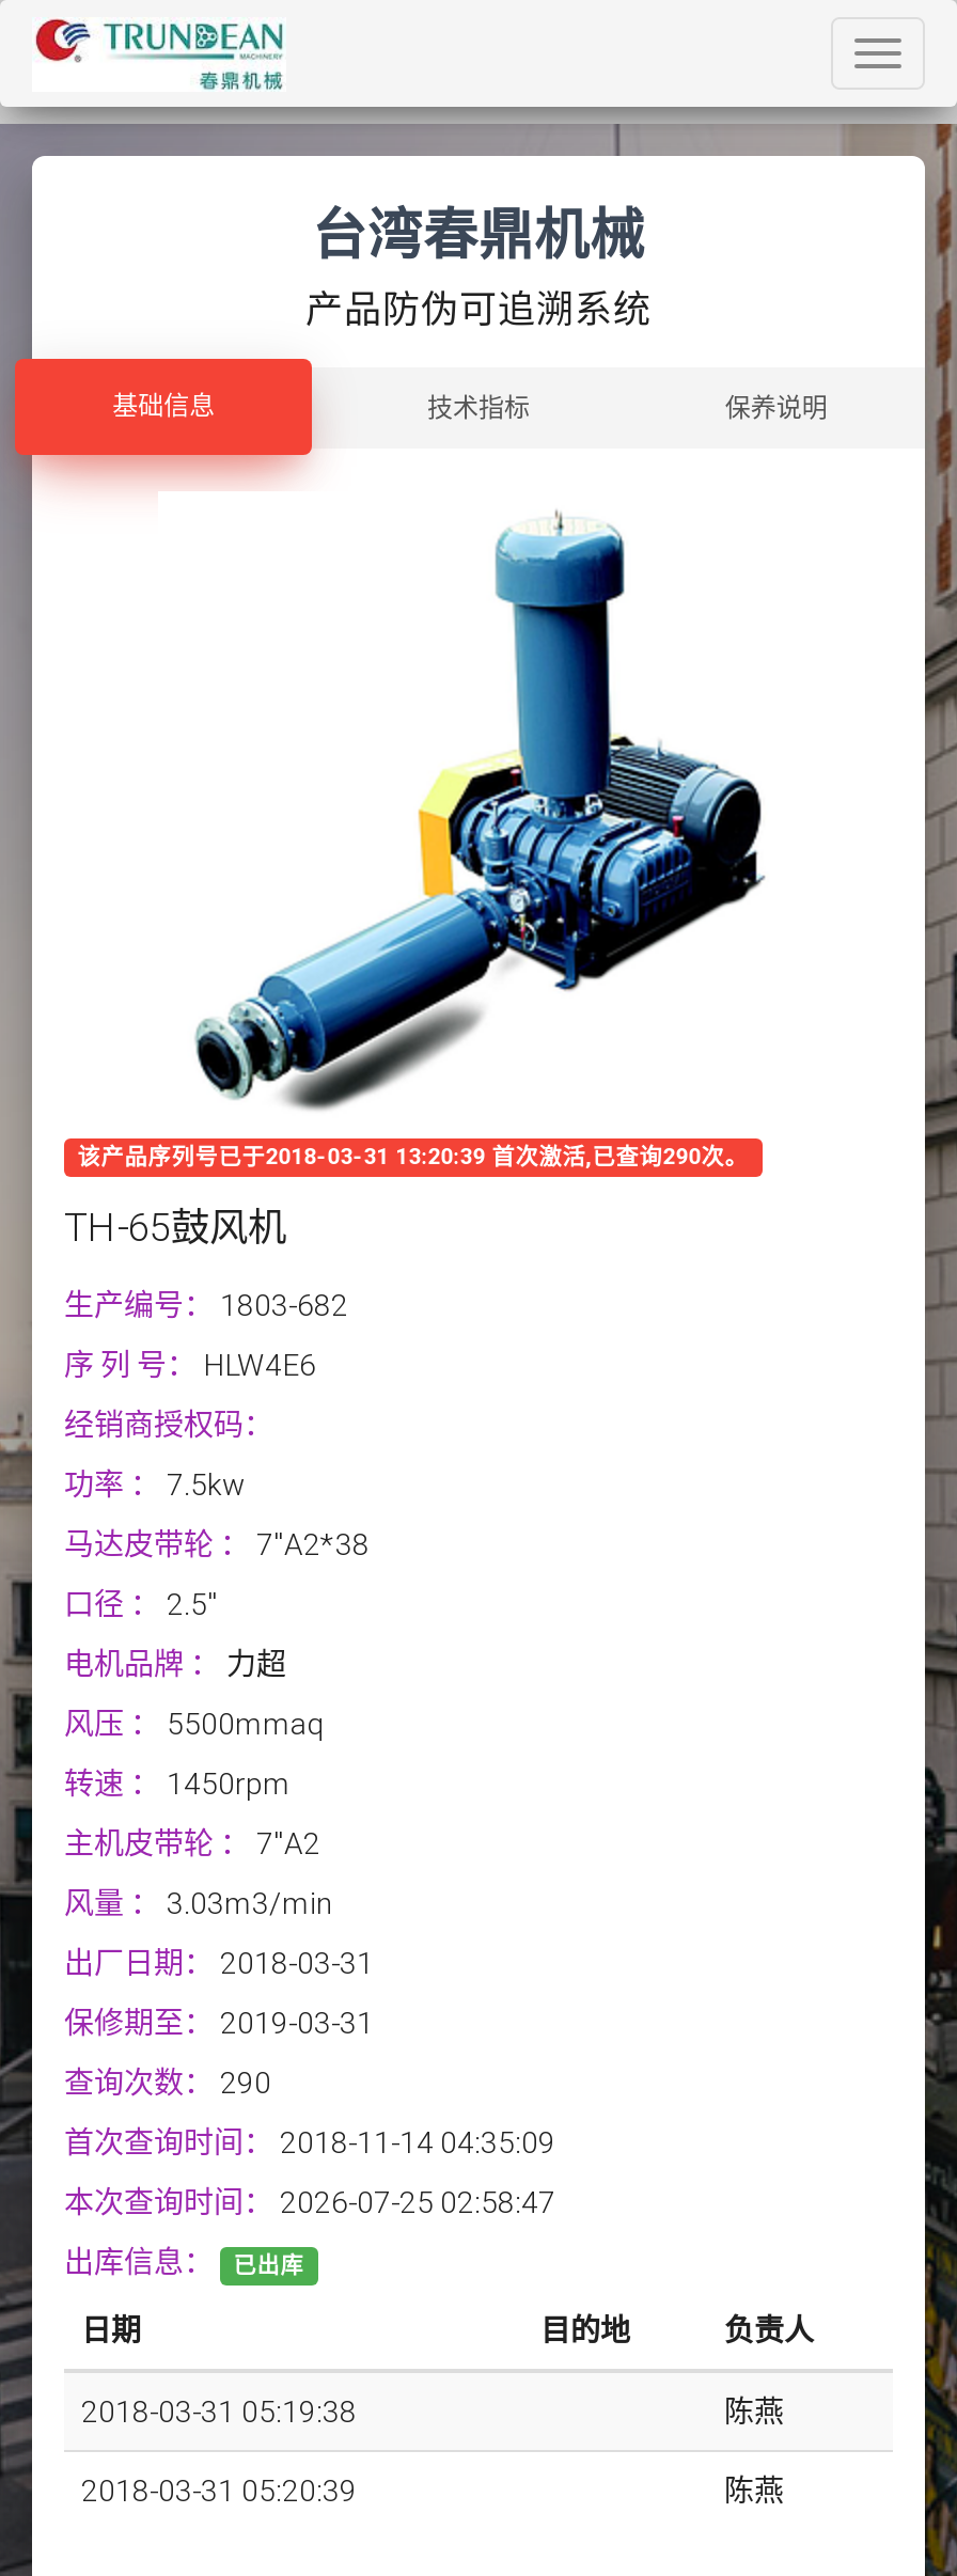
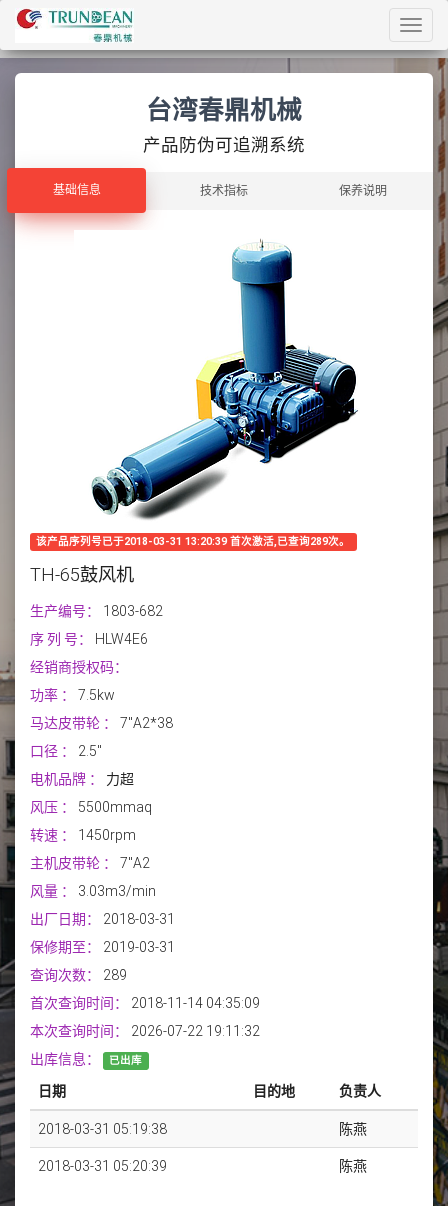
- 该产品序列号已于2018-03-31 13:20:39 首次激活,已查询290次。
+ 该产品序列号已于2018-03-31 13:20:39 首次激活,已查询289次。

- 查询次数： 290
+ 查询次数： 289

- 本次查询时间： 2026-07-25 02:58:47
+ 本次查询时间： 2026-07-22 19:11:32
